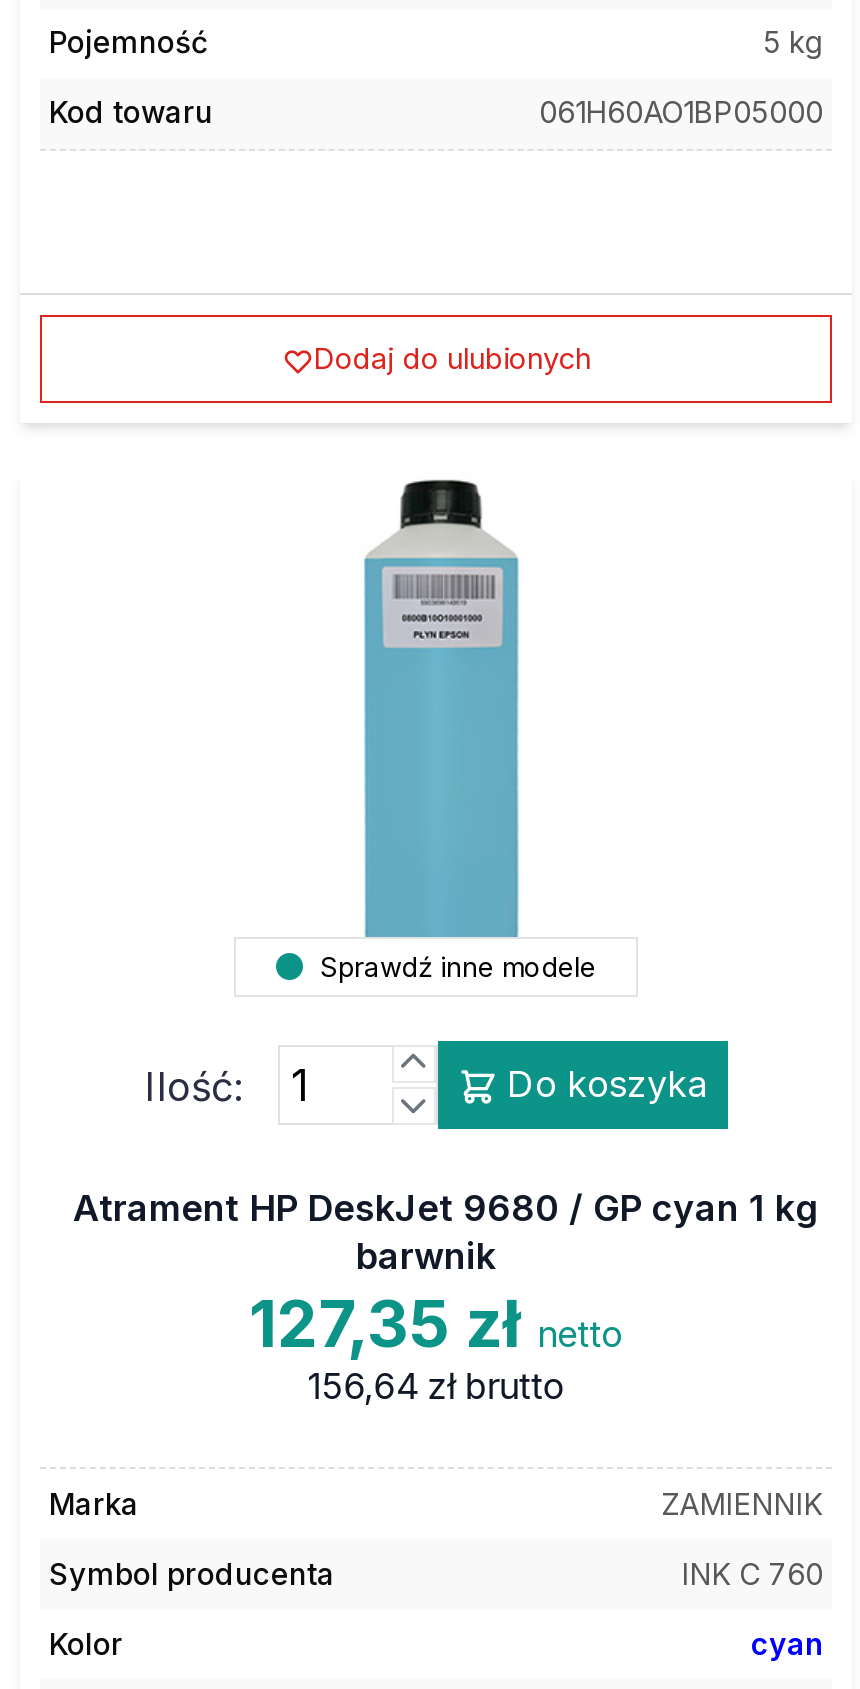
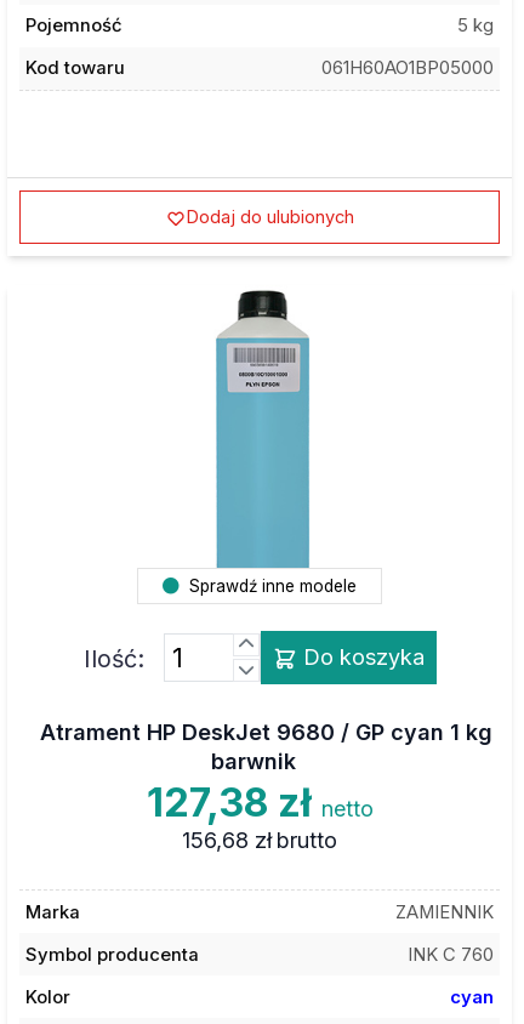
- 127,35 zł netto
+ 127,38 zł netto

- 156,64 zł brutto
+ 156,68 zł brutto
